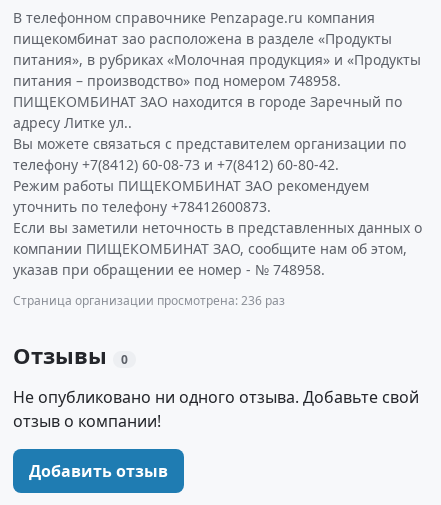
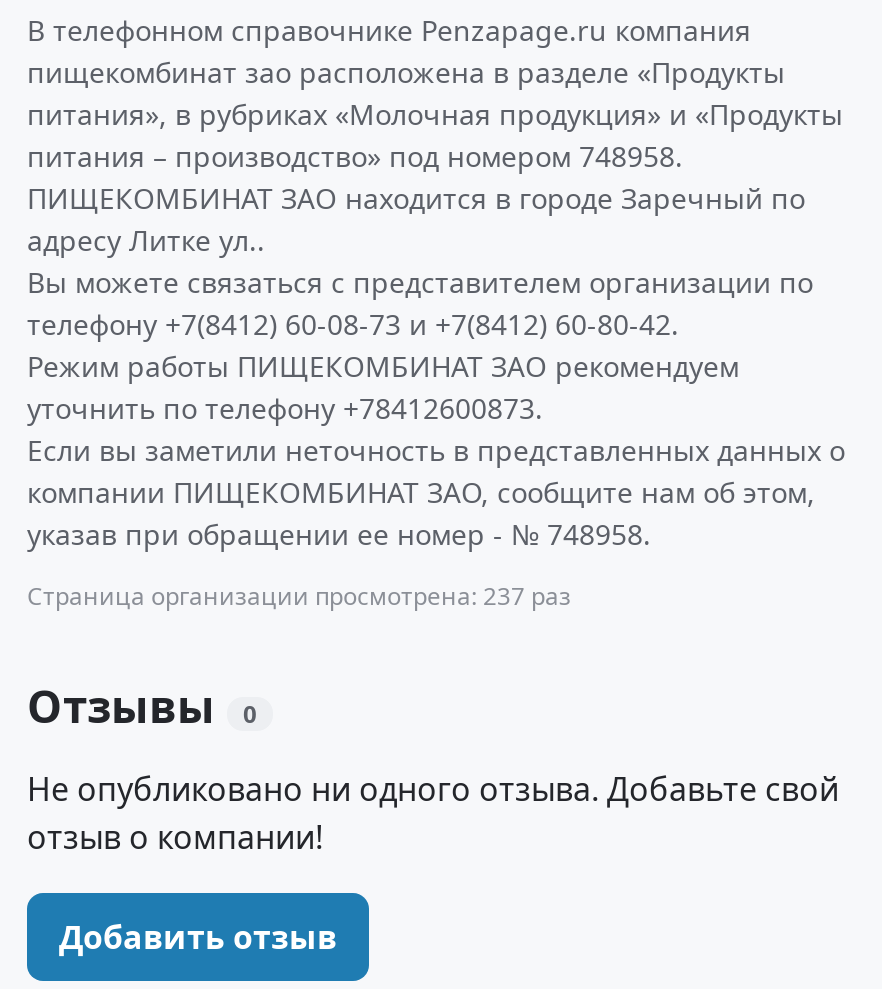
- Страница организации просмотрена: 236 раз
+ Страница организации просмотрена: 237 раз
